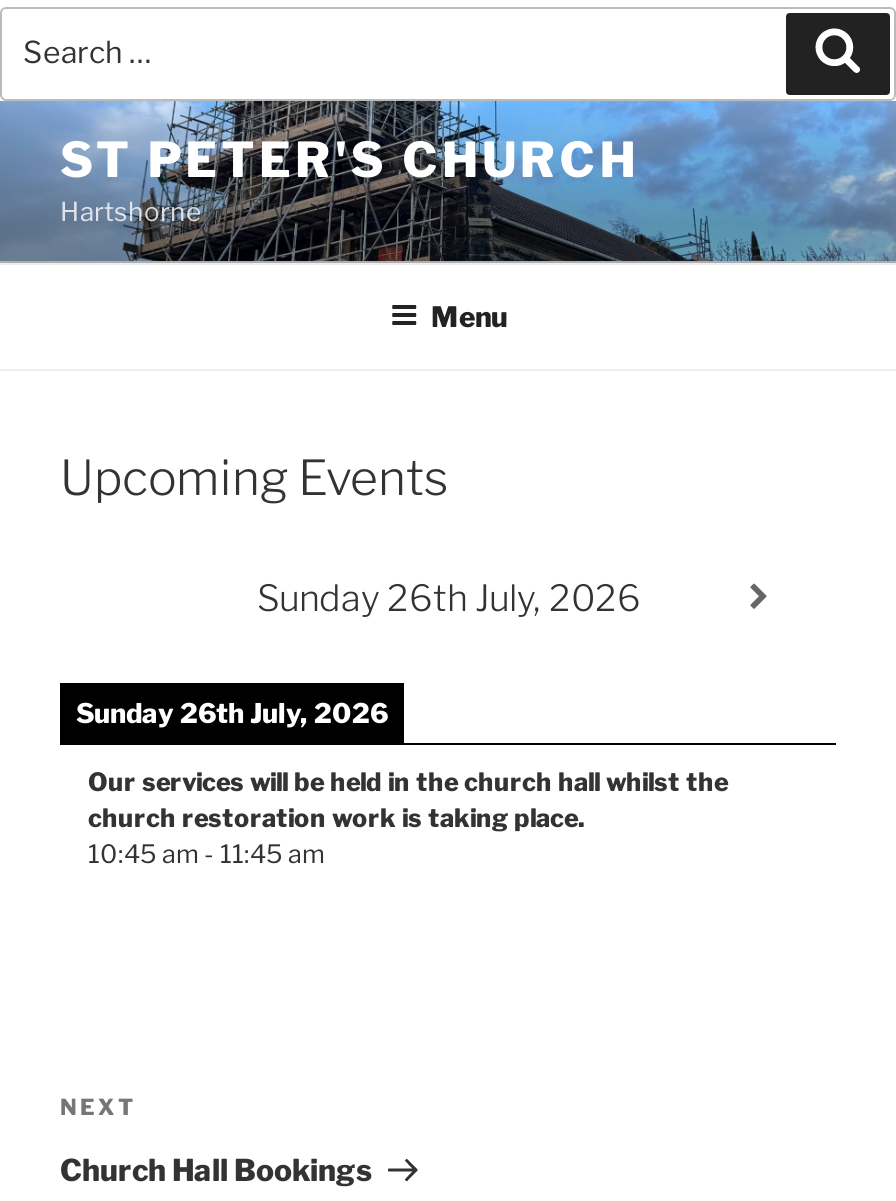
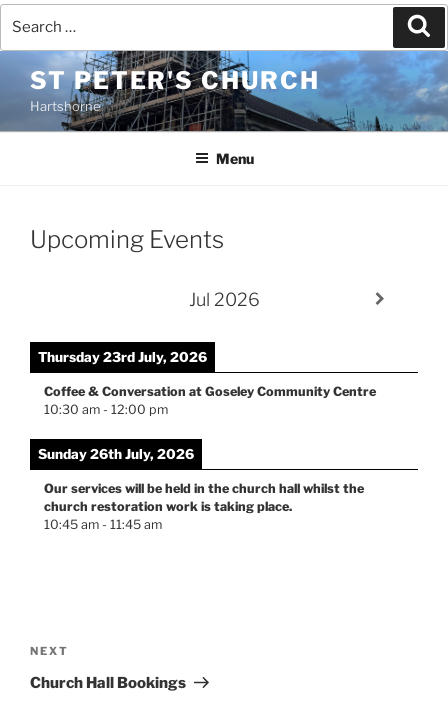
- Sunday 26th July, 2026
+ Jul 2026
+ Thursday 23rd July, 2026
+ Coffee & Conversation at Goseley Community Centre
+ 10:30 am - 12:00 pm
